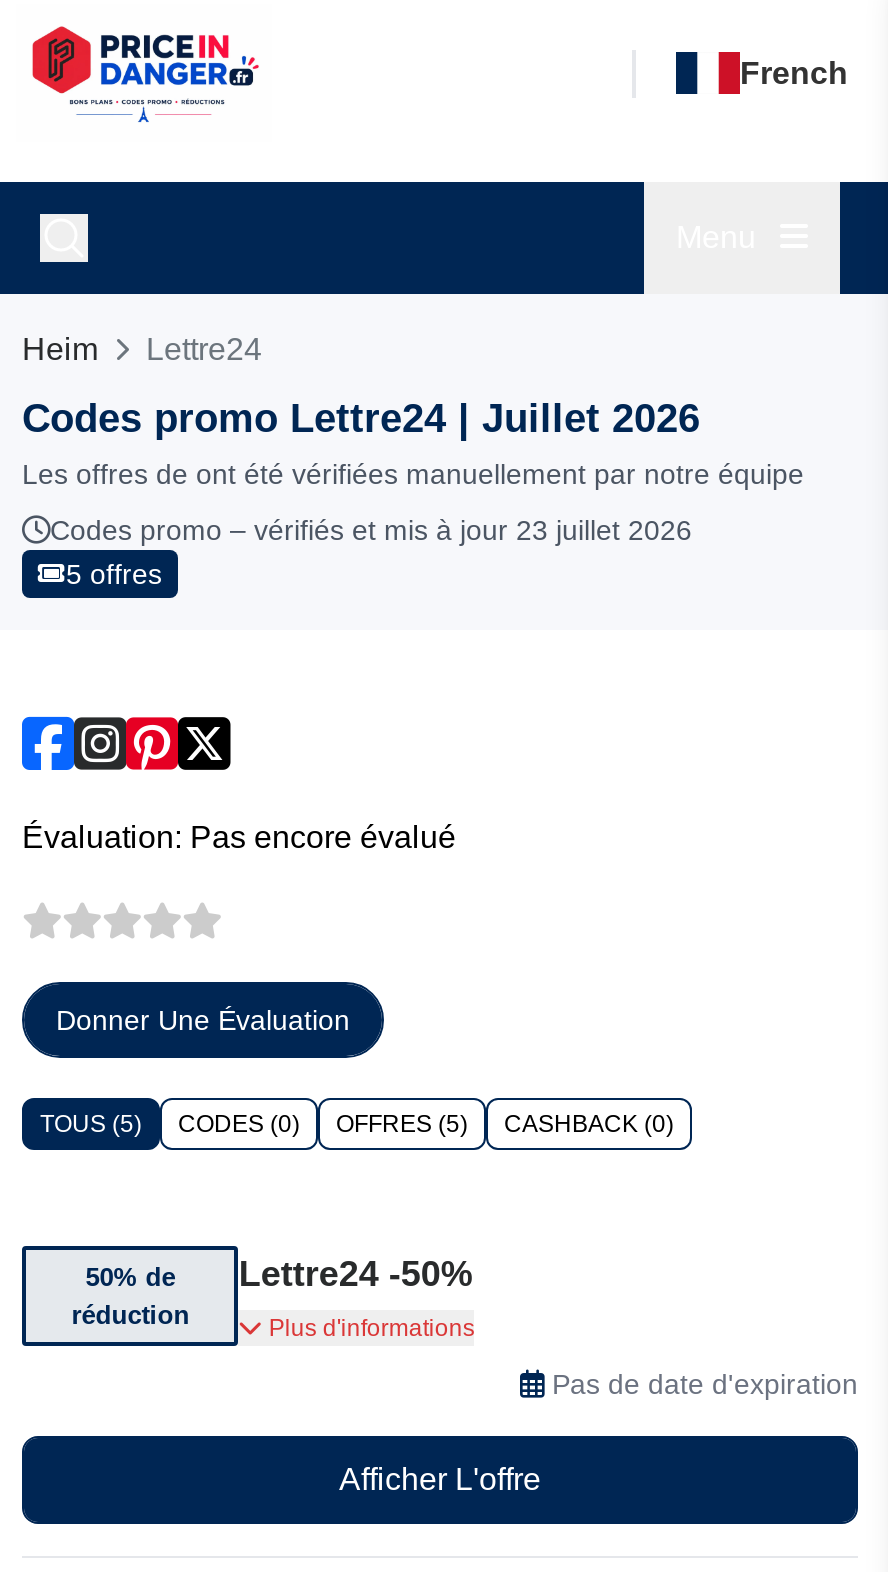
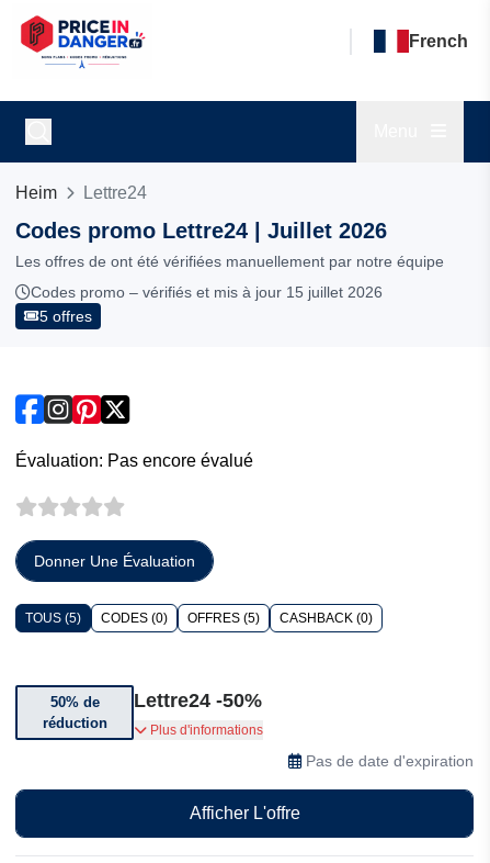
- Codes promo – vérifiés et mis à jour 23 juillet 2026
+ Codes promo – vérifiés et mis à jour 15 juillet 2026
